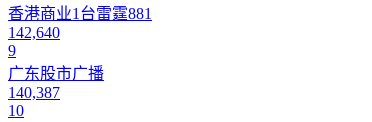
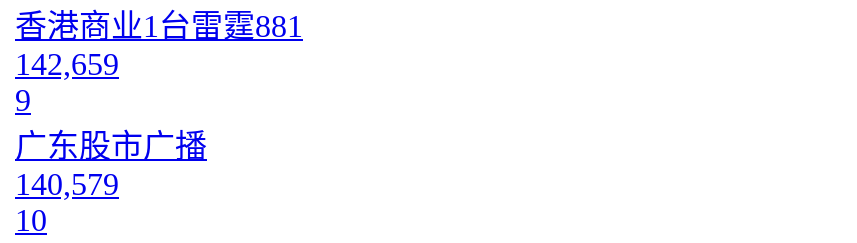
- 142,640
+ 142,659

- 140,387
+ 140,579
